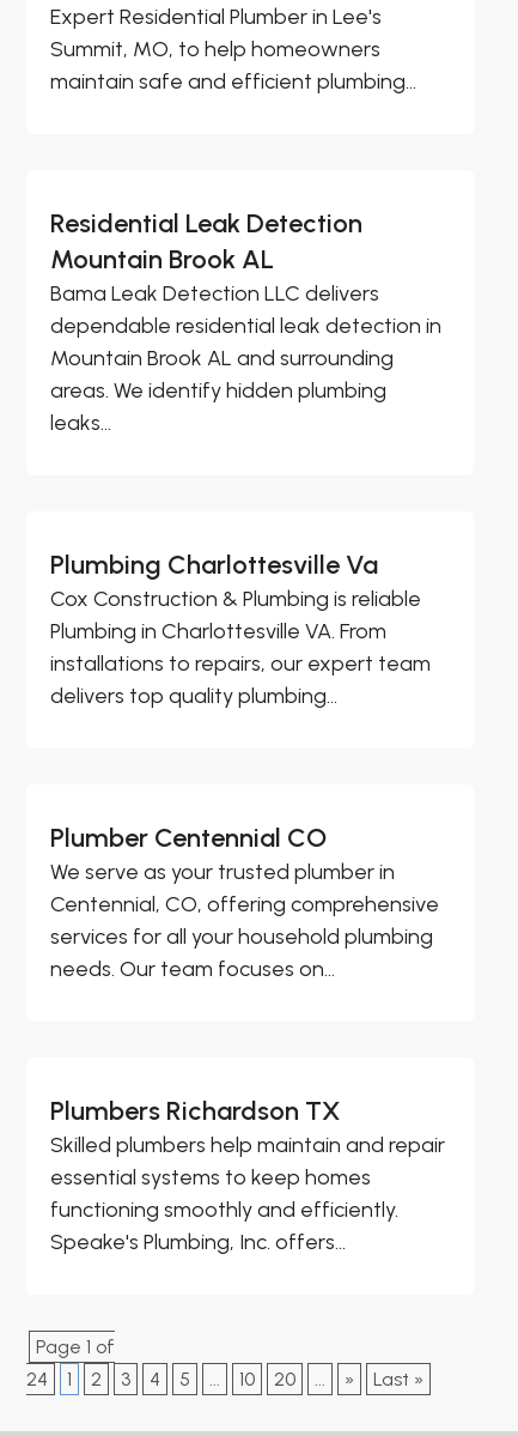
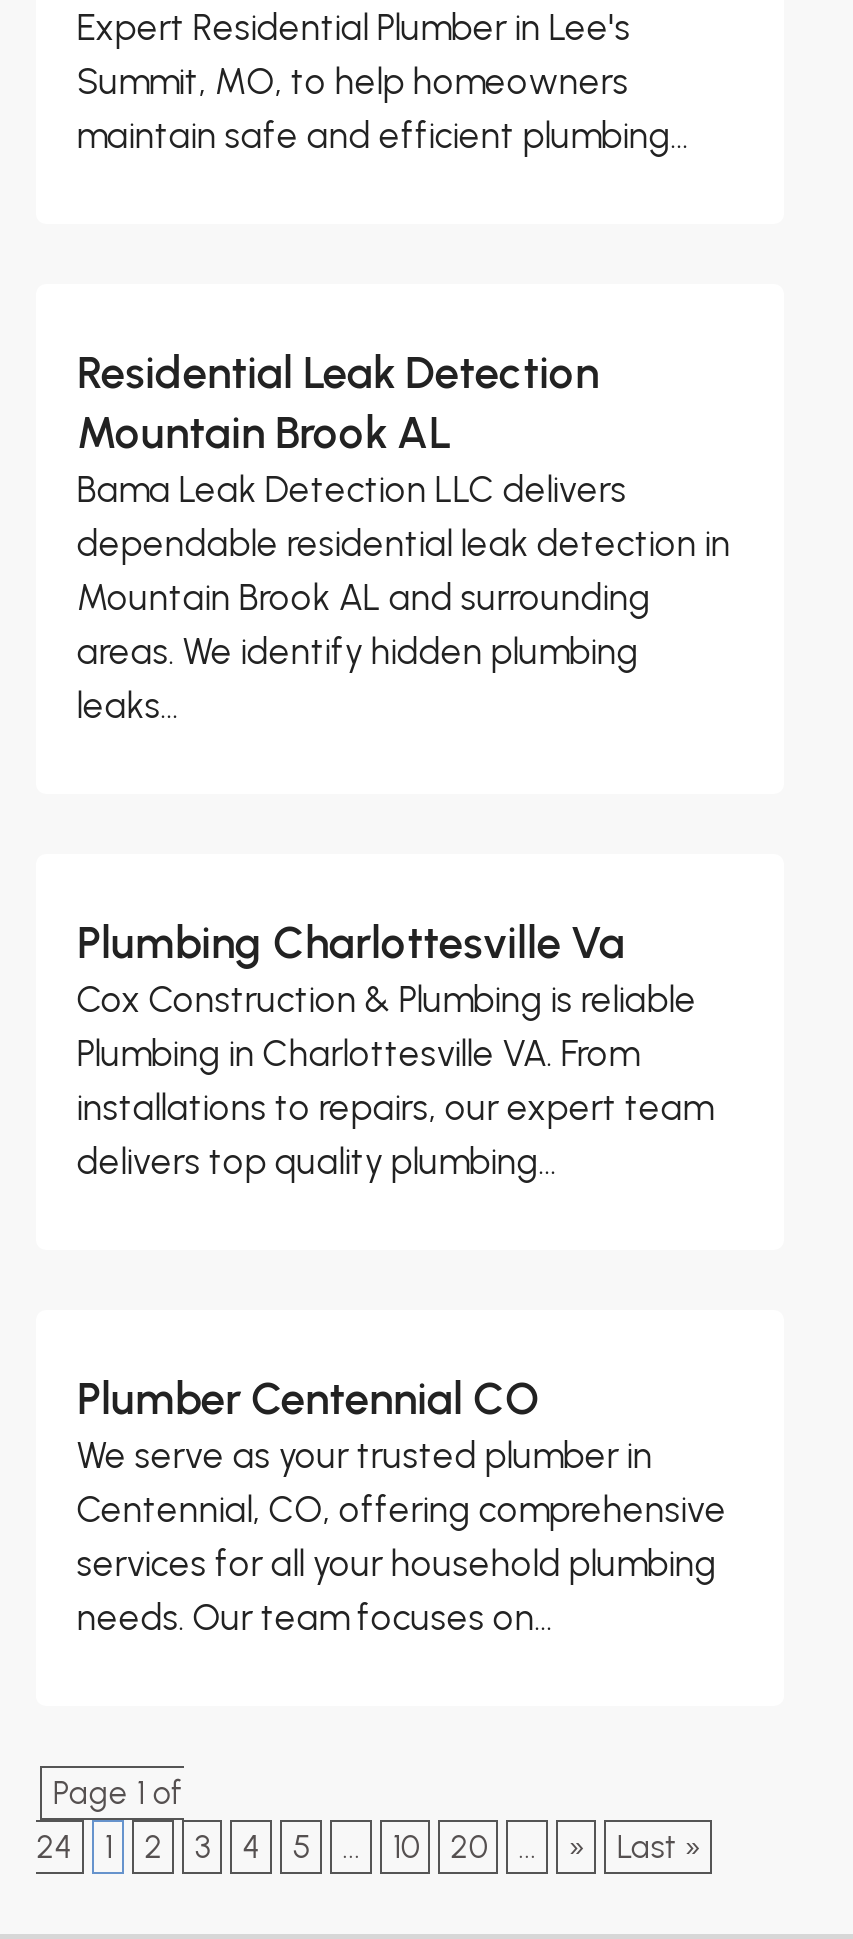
- Plumbers Richardson TX
- Skilled plumbers help maintain and repair
- essential systems to keep homes
- functioning smoothly and efficiently.
- Speake's Plumbing, Inc. offers...
